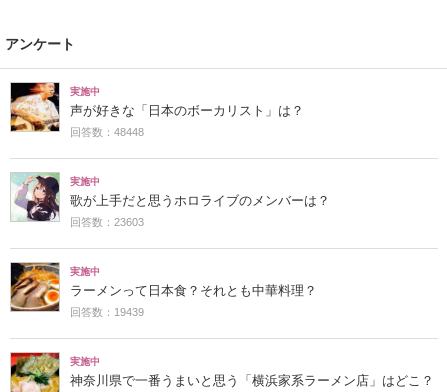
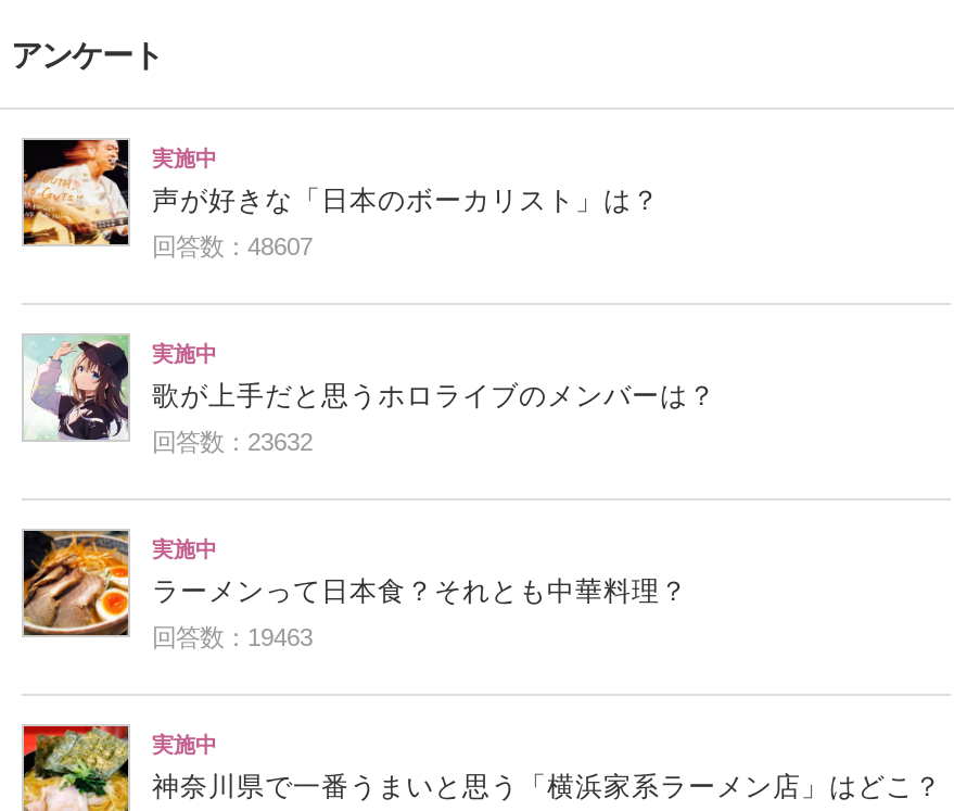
- 回答数：48448
+ 回答数：48607

- 回答数：23603
+ 回答数：23632

- 回答数：19439
+ 回答数：19463
